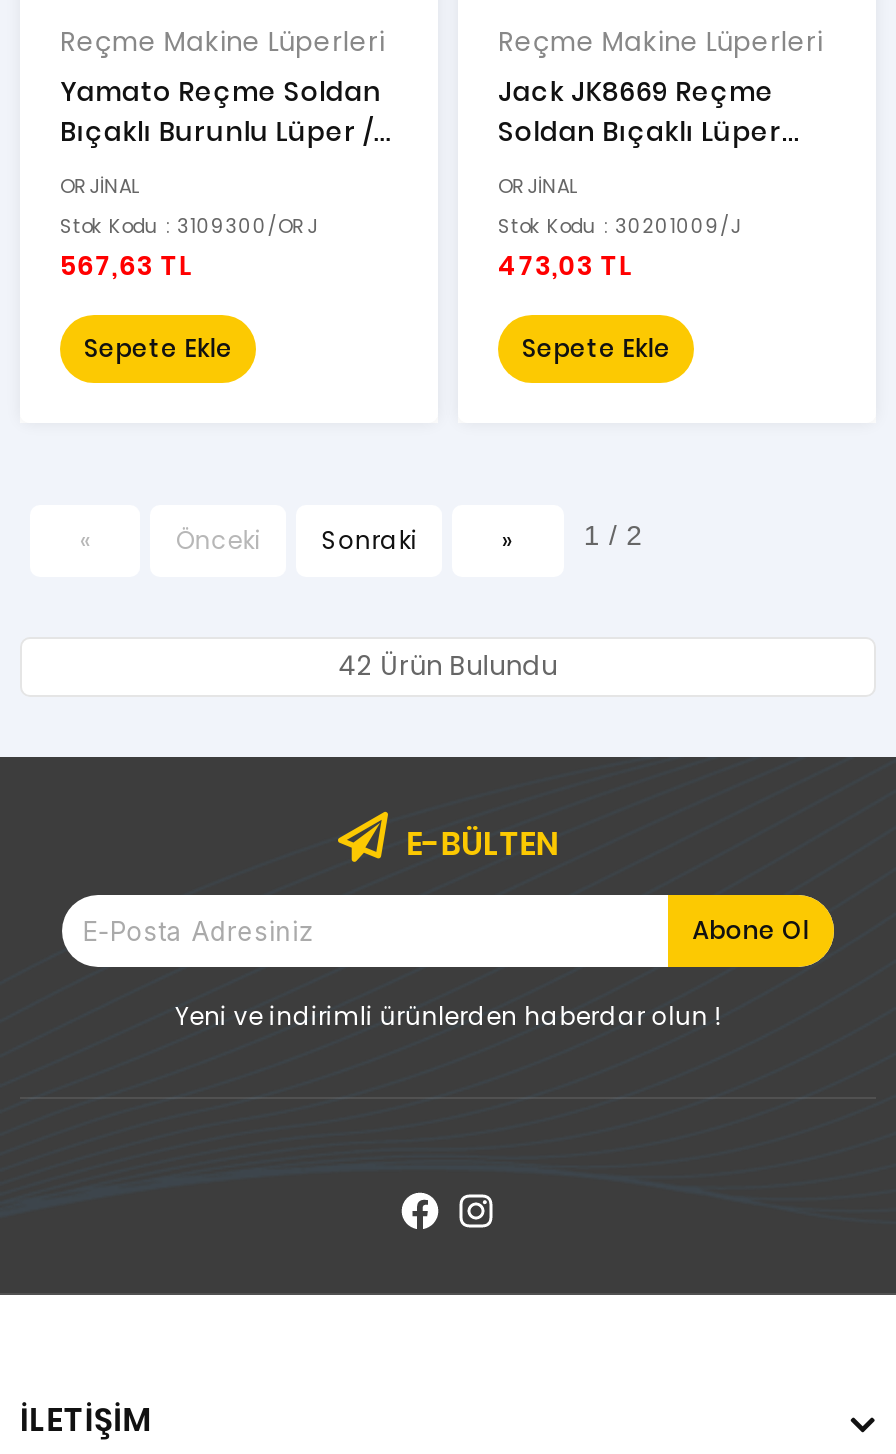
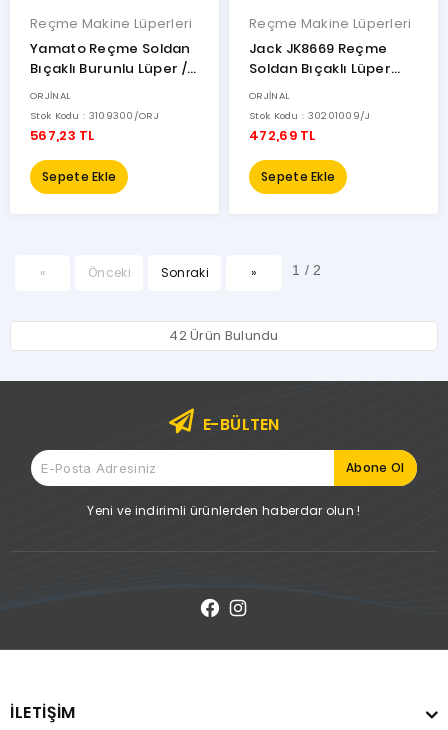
- 567,63 TL
+ 567,23 TL

- 473,03 TL
+ 472,69 TL
